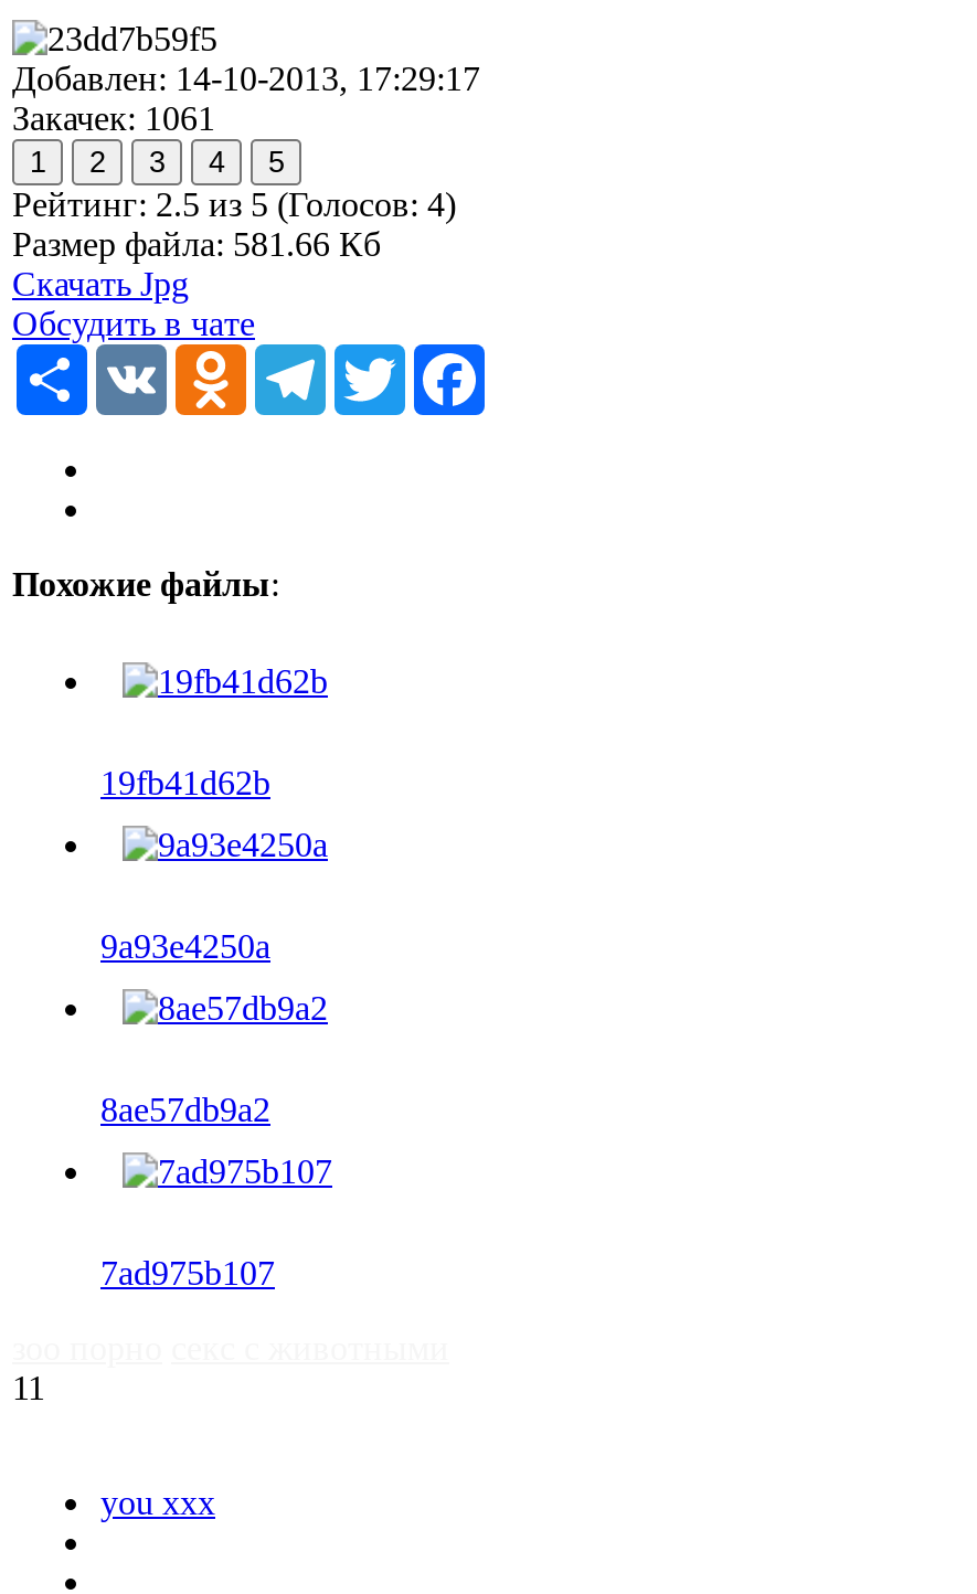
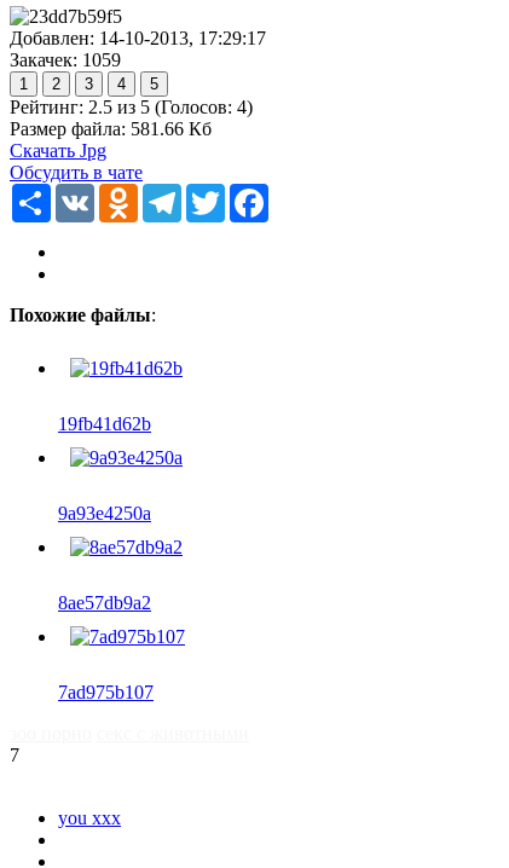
- Закачек: 1061
+ Закачек: 1059

- 11
+ 7
